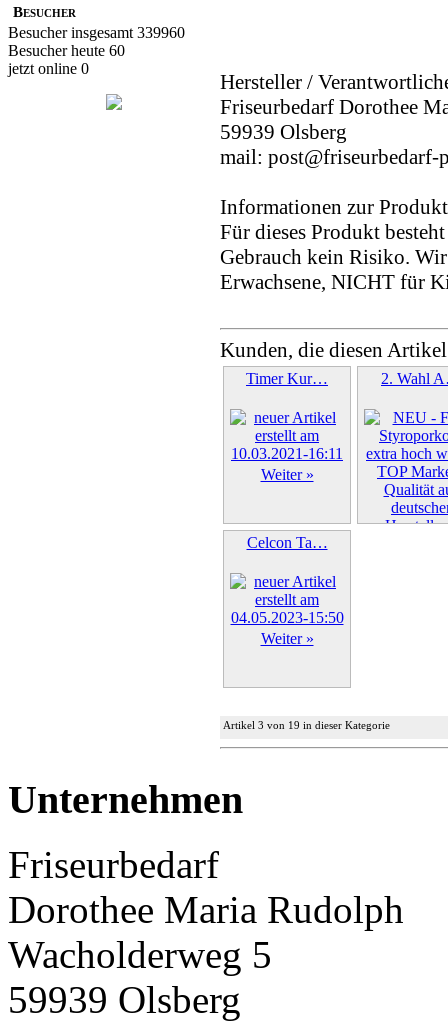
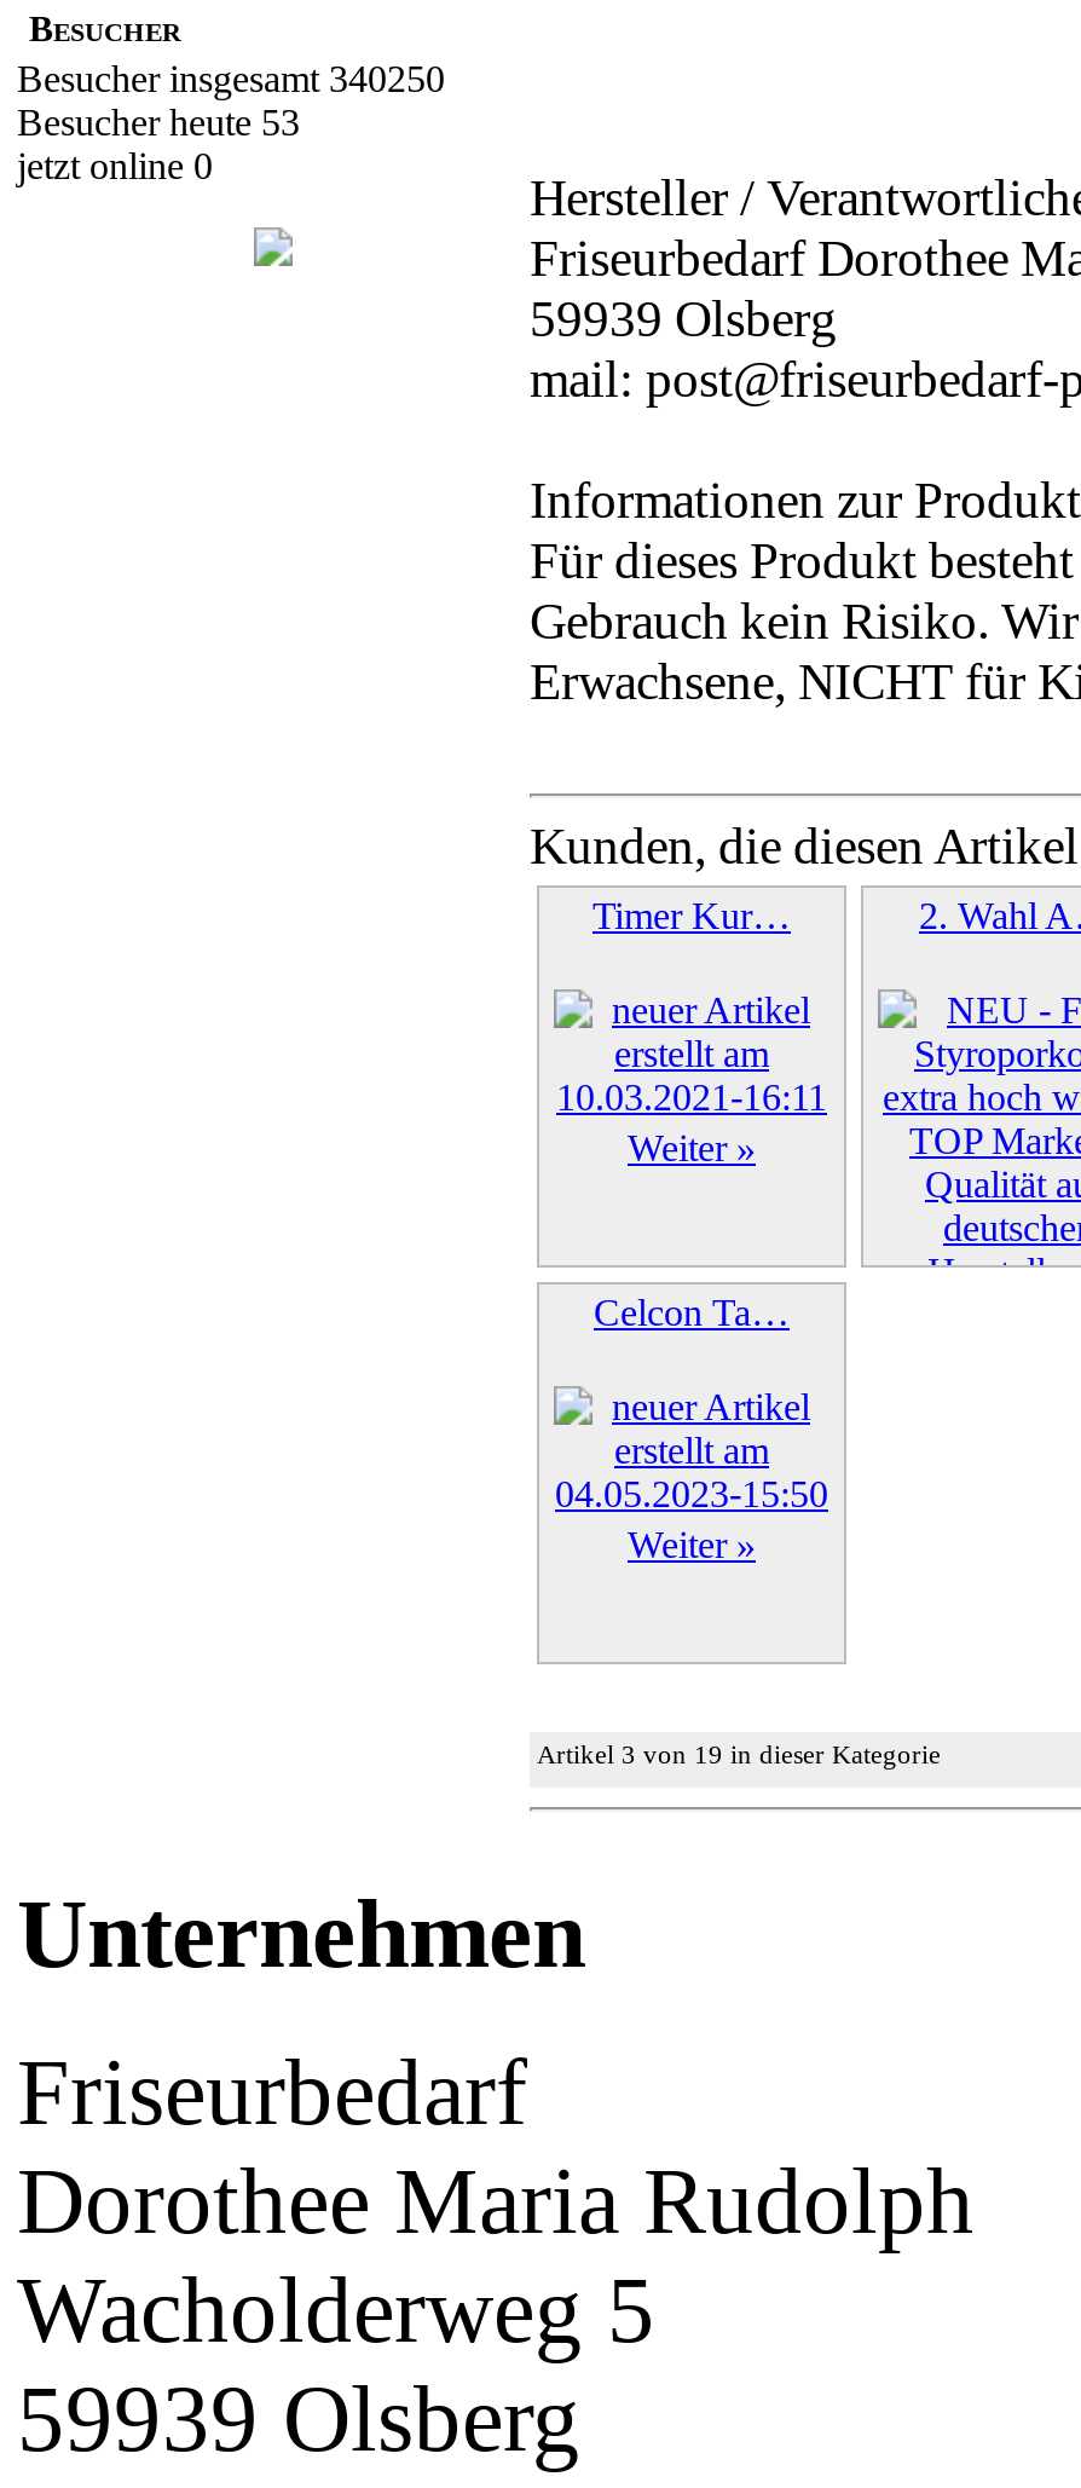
- Besucher insgesamt 339960
+ Besucher insgesamt 340250

- Besucher heute 60
+ Besucher heute 53
